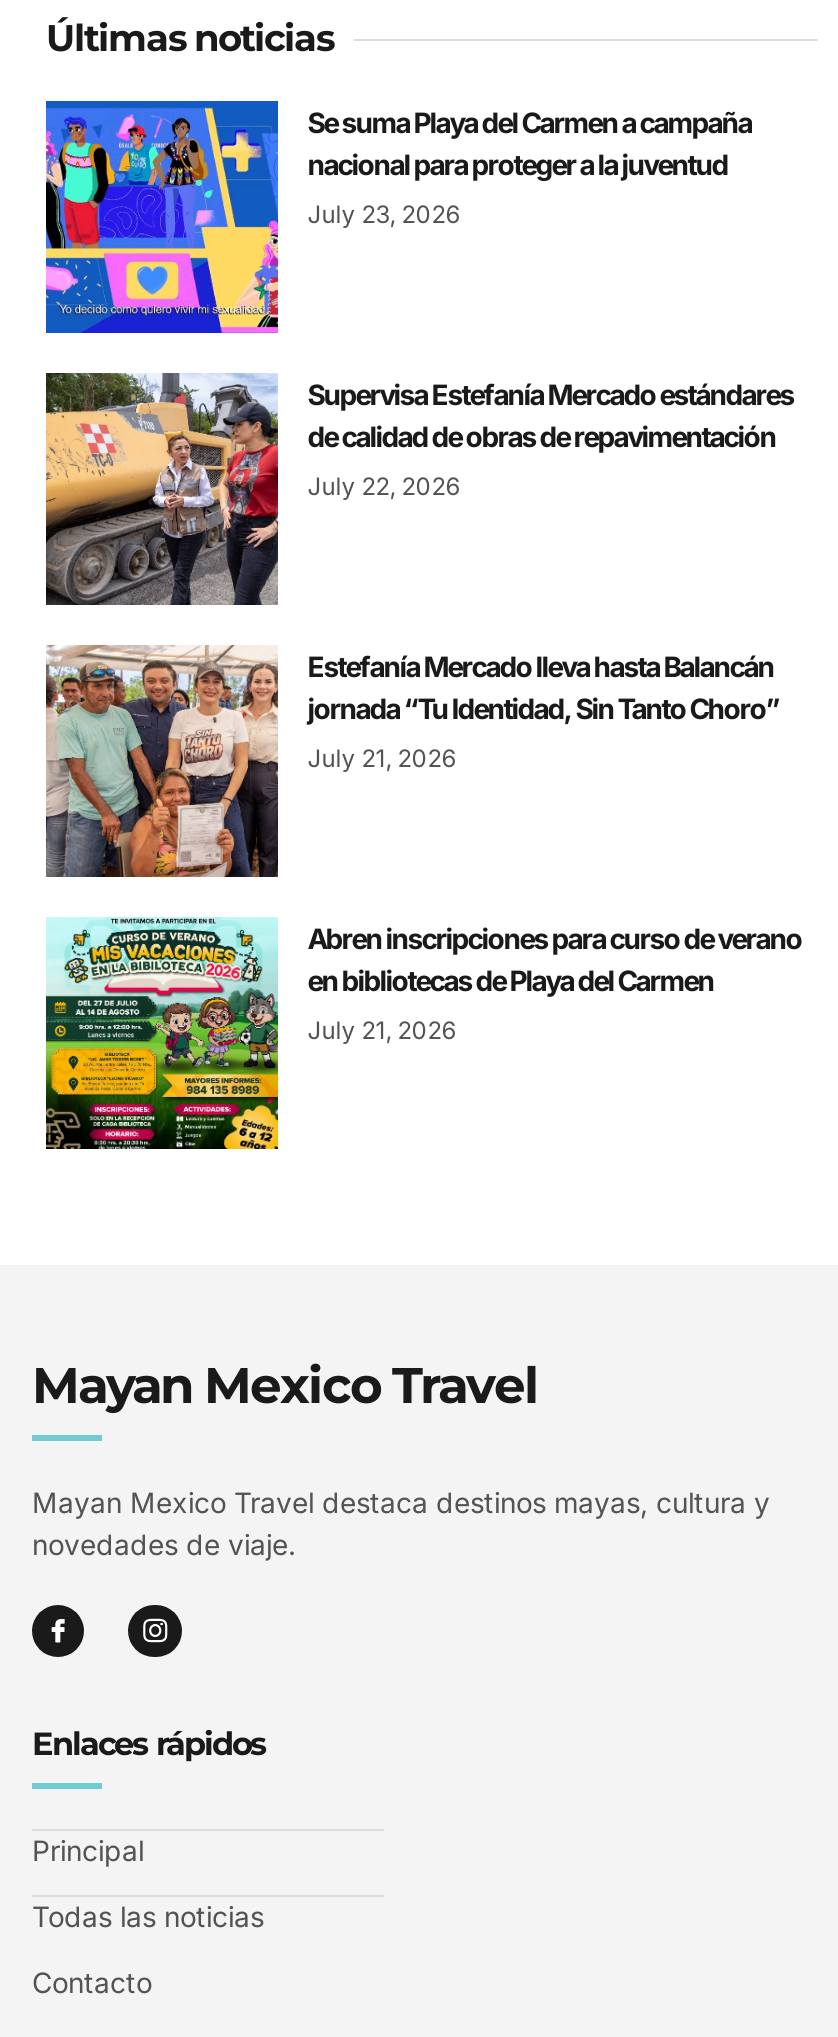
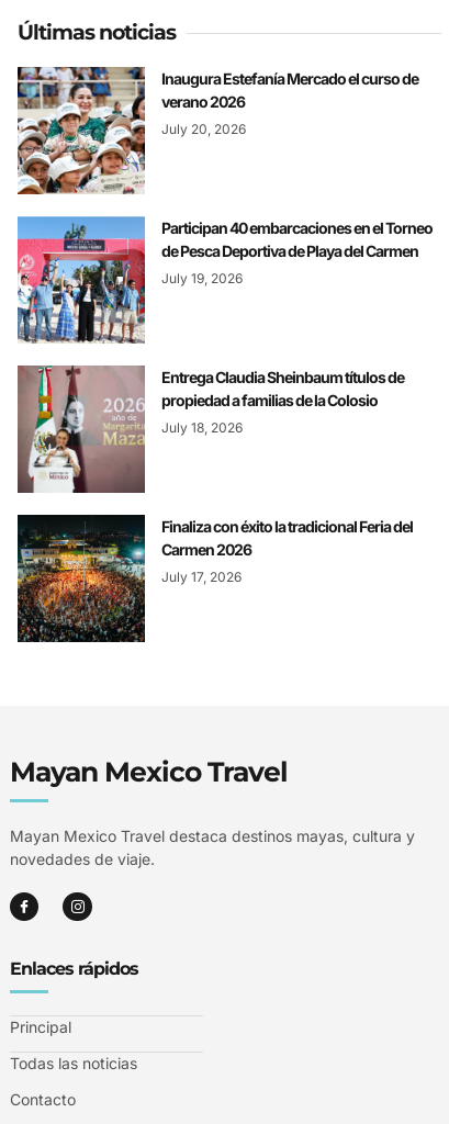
- [image]
- Se suma Playa del Carmen a campaña
- nacional para proteger a la juventud
+ [image]
+ Inaugura Estefanía Mercado el curso de
+ verano 2026

- July 23, 2026
+ July 20, 2026

- [image]
- Supervisa Estefanía Mercado estándares
- de calidad de obras de repavimentación
+ [image]
+ Participan 40 embarcaciones en el Torneo
+ de Pesca Deportiva de Playa del Carmen

- July 22, 2026
+ July 19, 2026

- [image]
- Estefanía Mercado lleva hasta Balancán
- jornada “Tu Identidad, Sin Tanto Choro”
+ [image]
+ Entrega Claudia Sheinbaum títulos de
+ propiedad a familias de la Colosio

- July 21, 2026
+ July 18, 2026

- [image]
- Abren inscripciones para curso de verano
- en bibliotecas de Playa del Carmen
+ [image]
+ Finaliza con éxito la tradicional Feria del
+ Carmen 2026

- July 21, 2026
+ July 17, 2026
